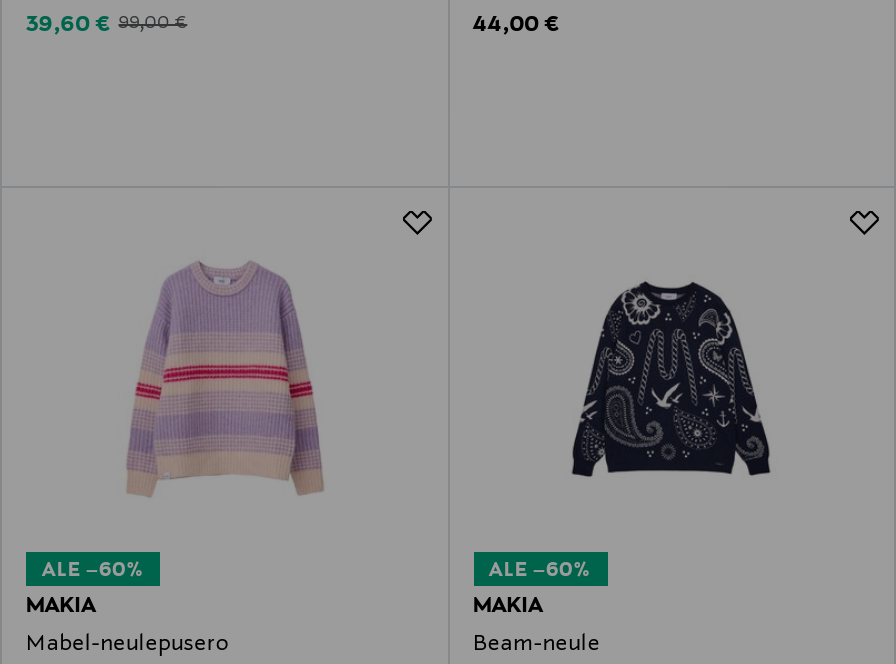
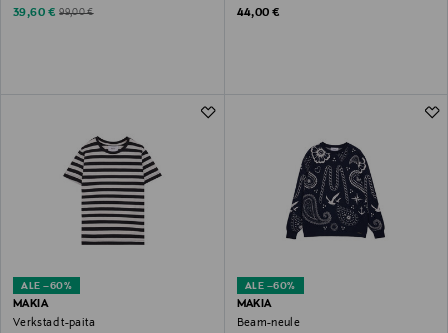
- [image]
+ [image]

- Mabel-neulepusero
+ Verkstad t-paita
